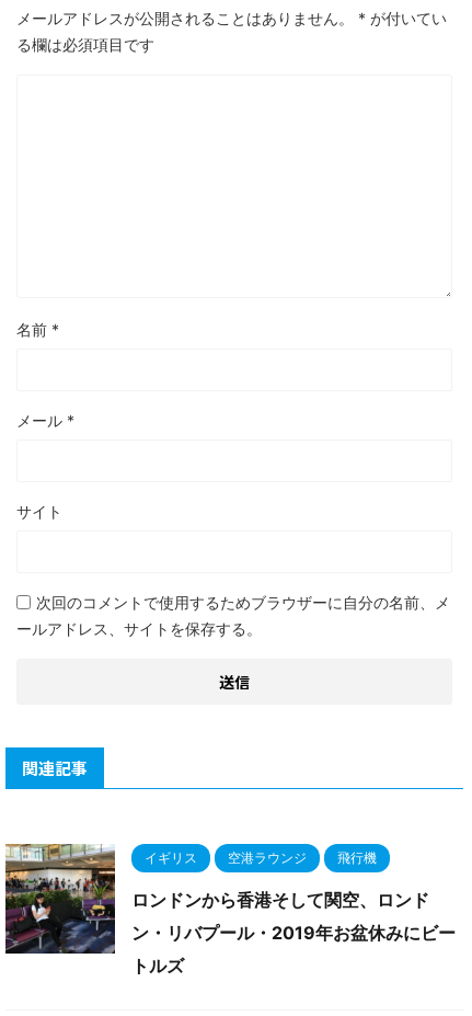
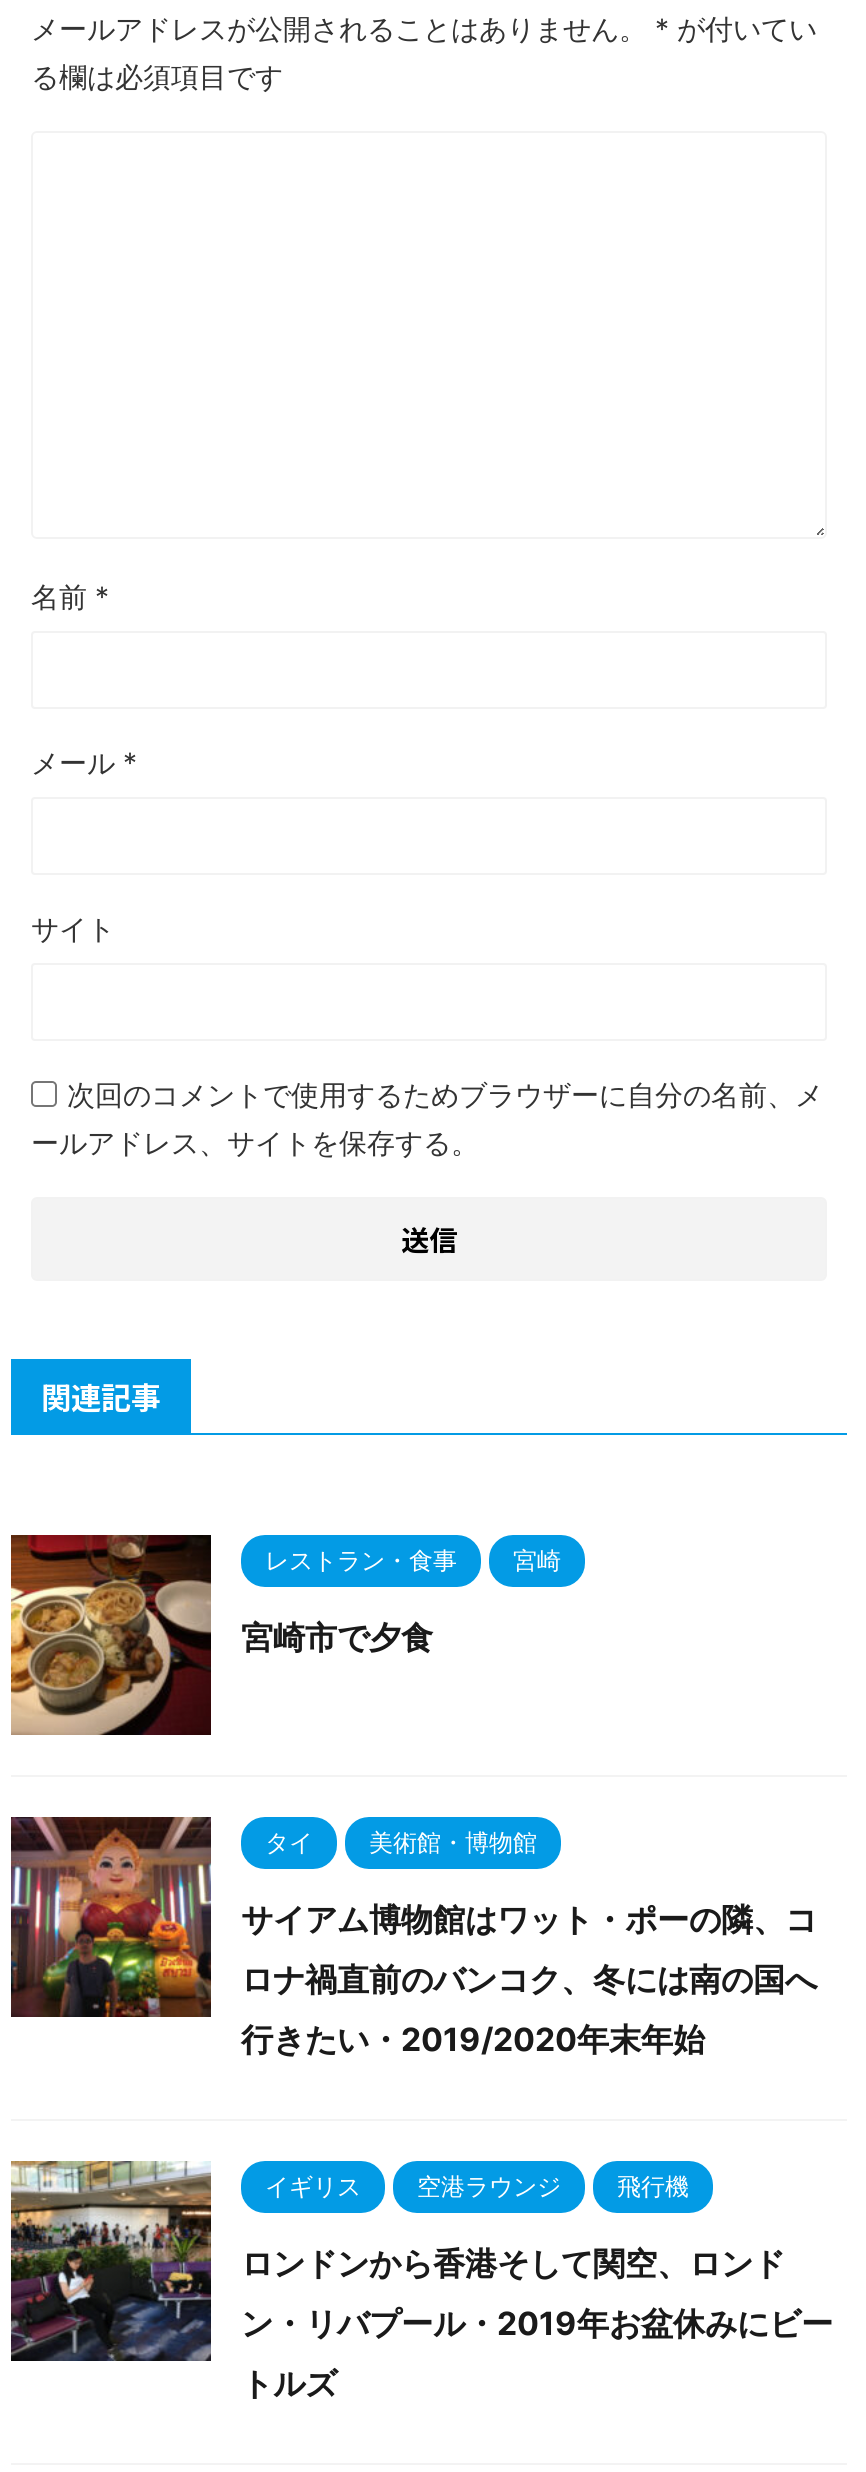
+ [image]
+ レストラン・食事
+ 宮崎
+ 宮崎市で夕食

+ [image]
+ タイ
+ 美術館・博物館
+ サイアム博物館はワット・ポーの隣、コ
+ ロナ禍直前のバンコク、冬には南の国へ
+ 行きたい・2019/2020年末年始
